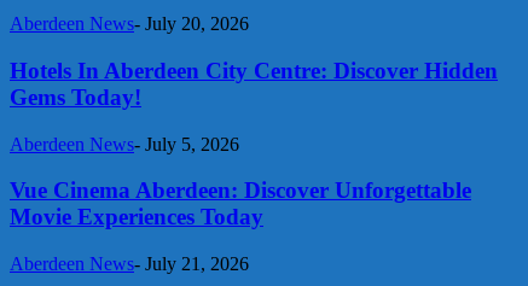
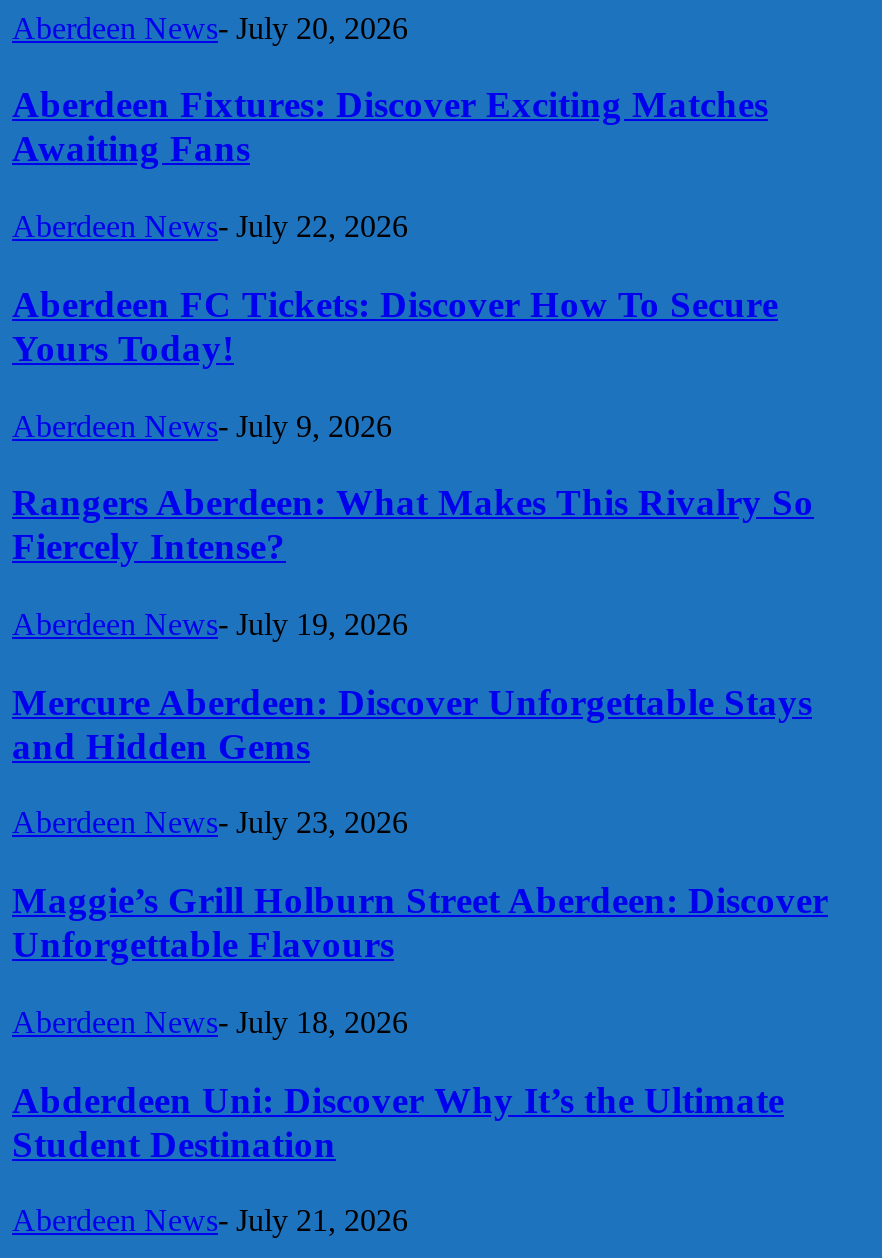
- Hotels In Aberdeen City Centre: Discover Hidden
- Gems Today!
- Aberdeen News- July 5, 2026
- Vue Cinema Aberdeen: Discover Unforgettable
- Movie Experiences Today
+ Aberdeen Fixtures: Discover Exciting Matches
+ Awaiting Fans
+ Aberdeen News- July 22, 2026
+ Aberdeen FC Tickets: Discover How To Secure
+ Yours Today!
+ Aberdeen News- July 9, 2026
+ Rangers Aberdeen: What Makes This Rivalry So
+ Fiercely Intense?
+ Aberdeen News- July 19, 2026
+ Mercure Aberdeen: Discover Unforgettable Stays
+ and Hidden Gems
+ Aberdeen News- July 23, 2026
+ Maggie’s Grill Holburn Street Aberdeen: Discover
+ Unforgettable Flavours
+ Aberdeen News- July 18, 2026
+ Abderdeen Uni: Discover Why It’s the Ultimate
+ Student Destination
